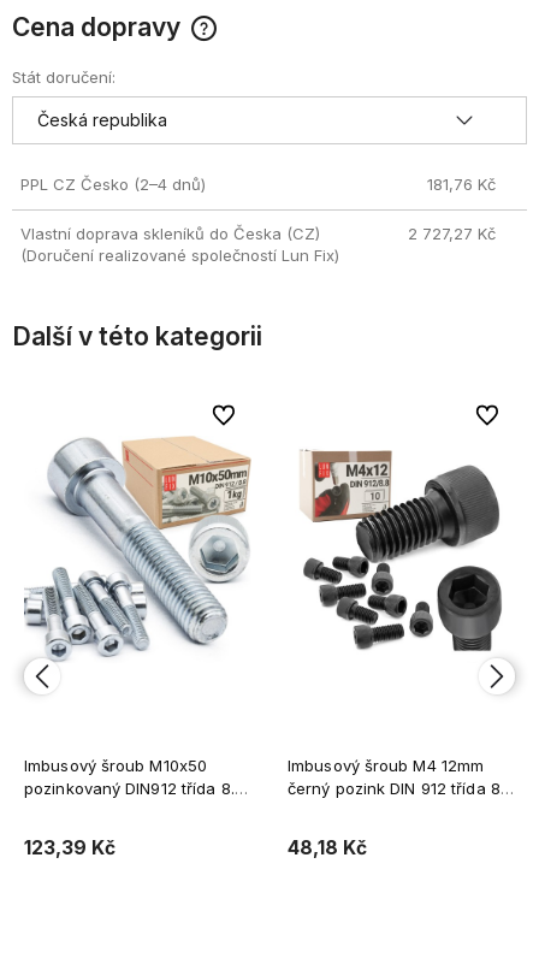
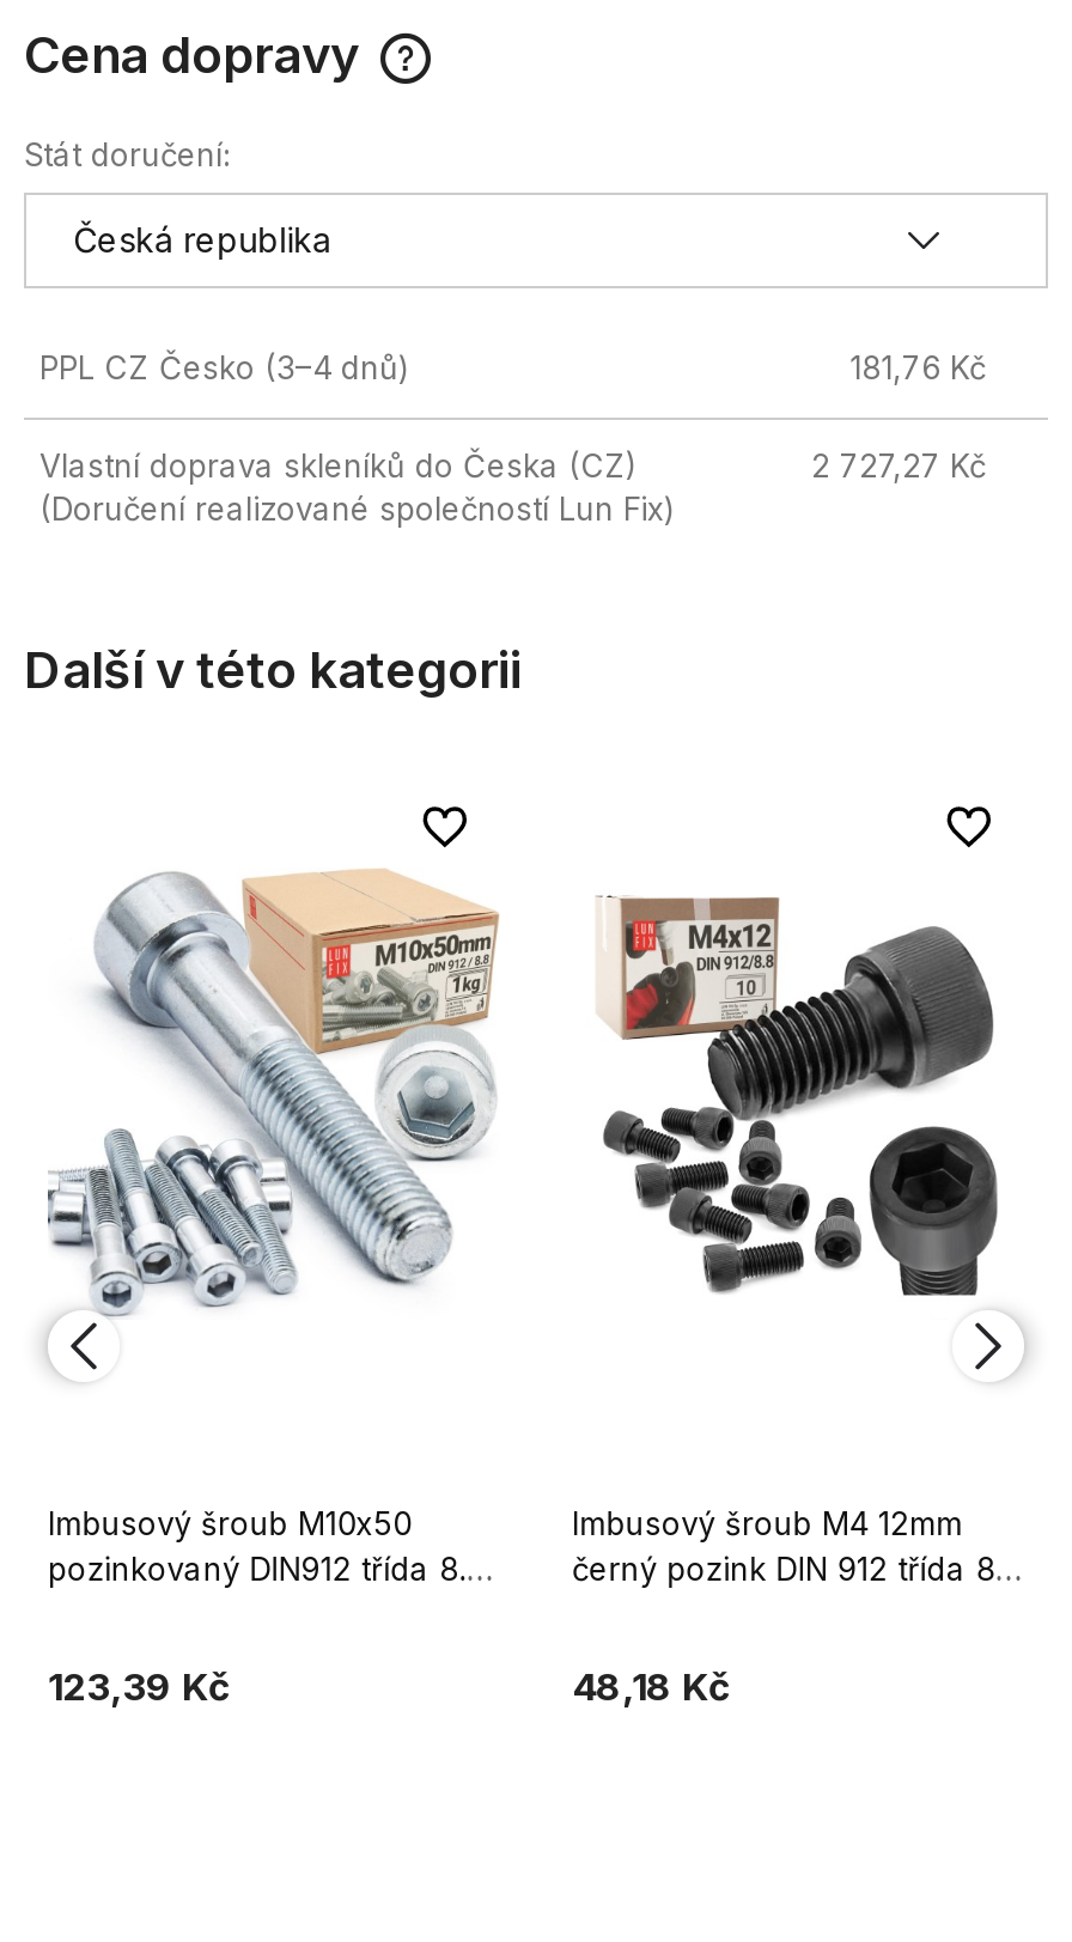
- PPL CZ Česko (2–4 dnů)
+ PPL CZ Česko (3–4 dnů)
